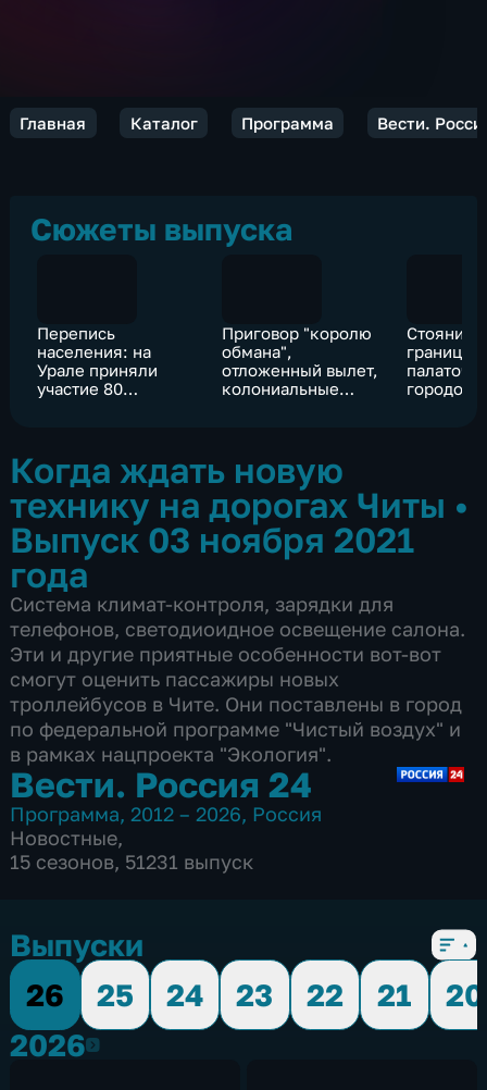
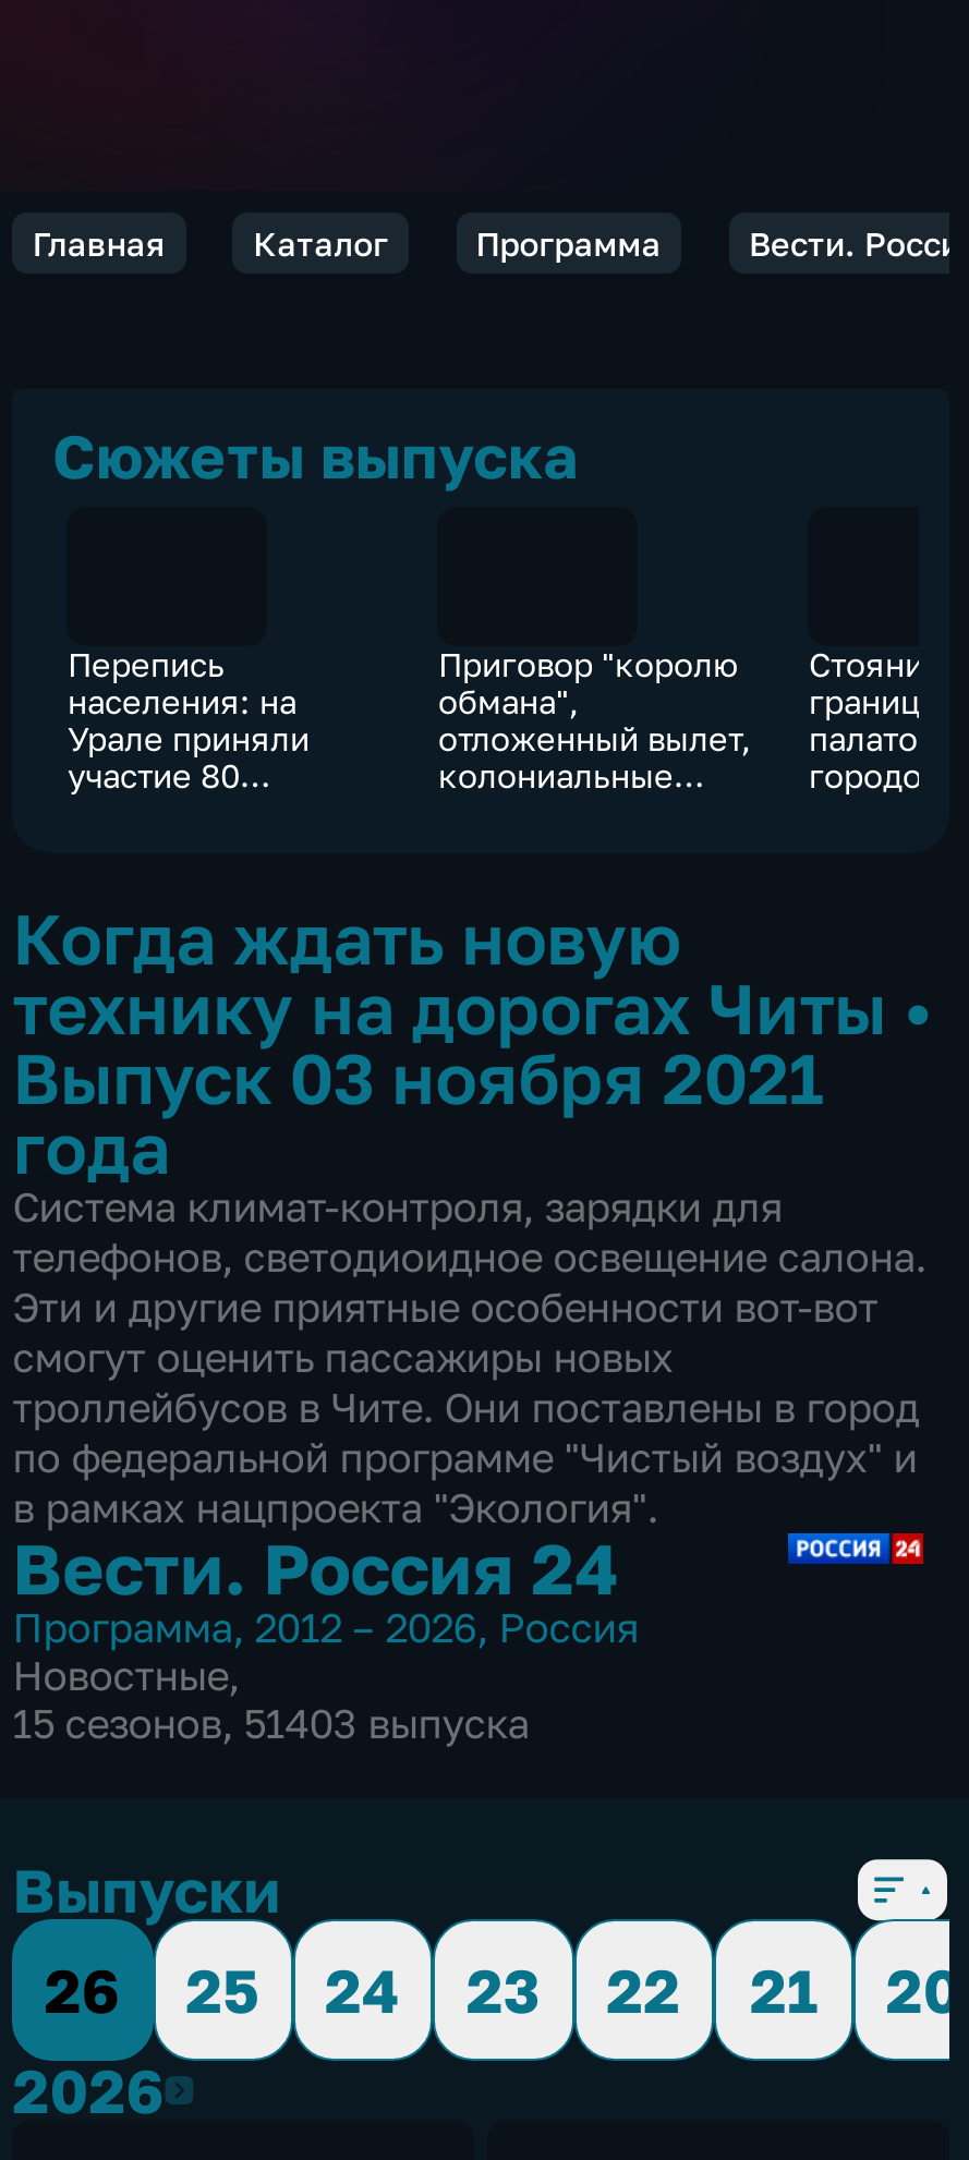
- 15 сезонов, 51231 выпуск
+ 15 сезонов, 51403 выпуска
